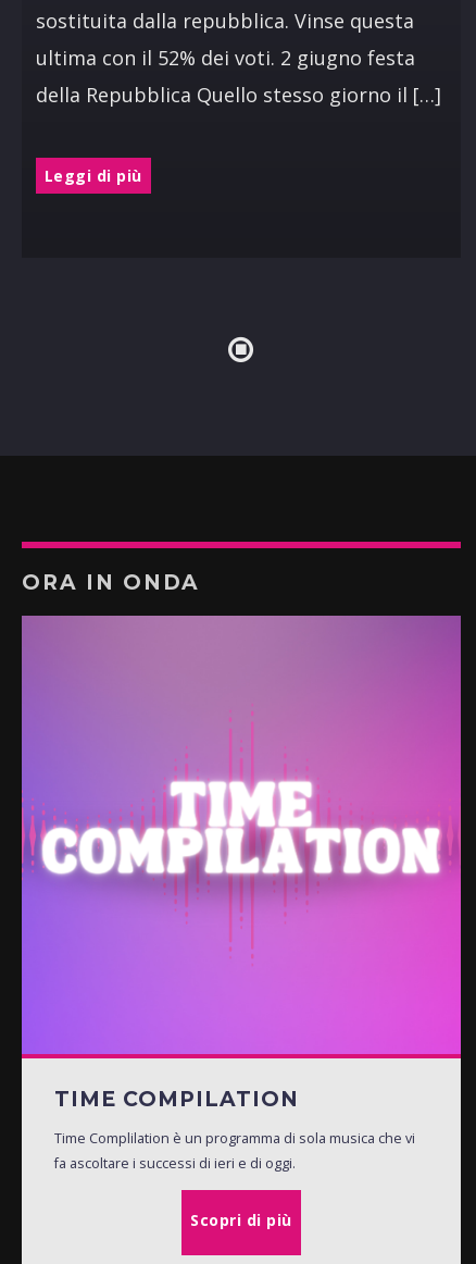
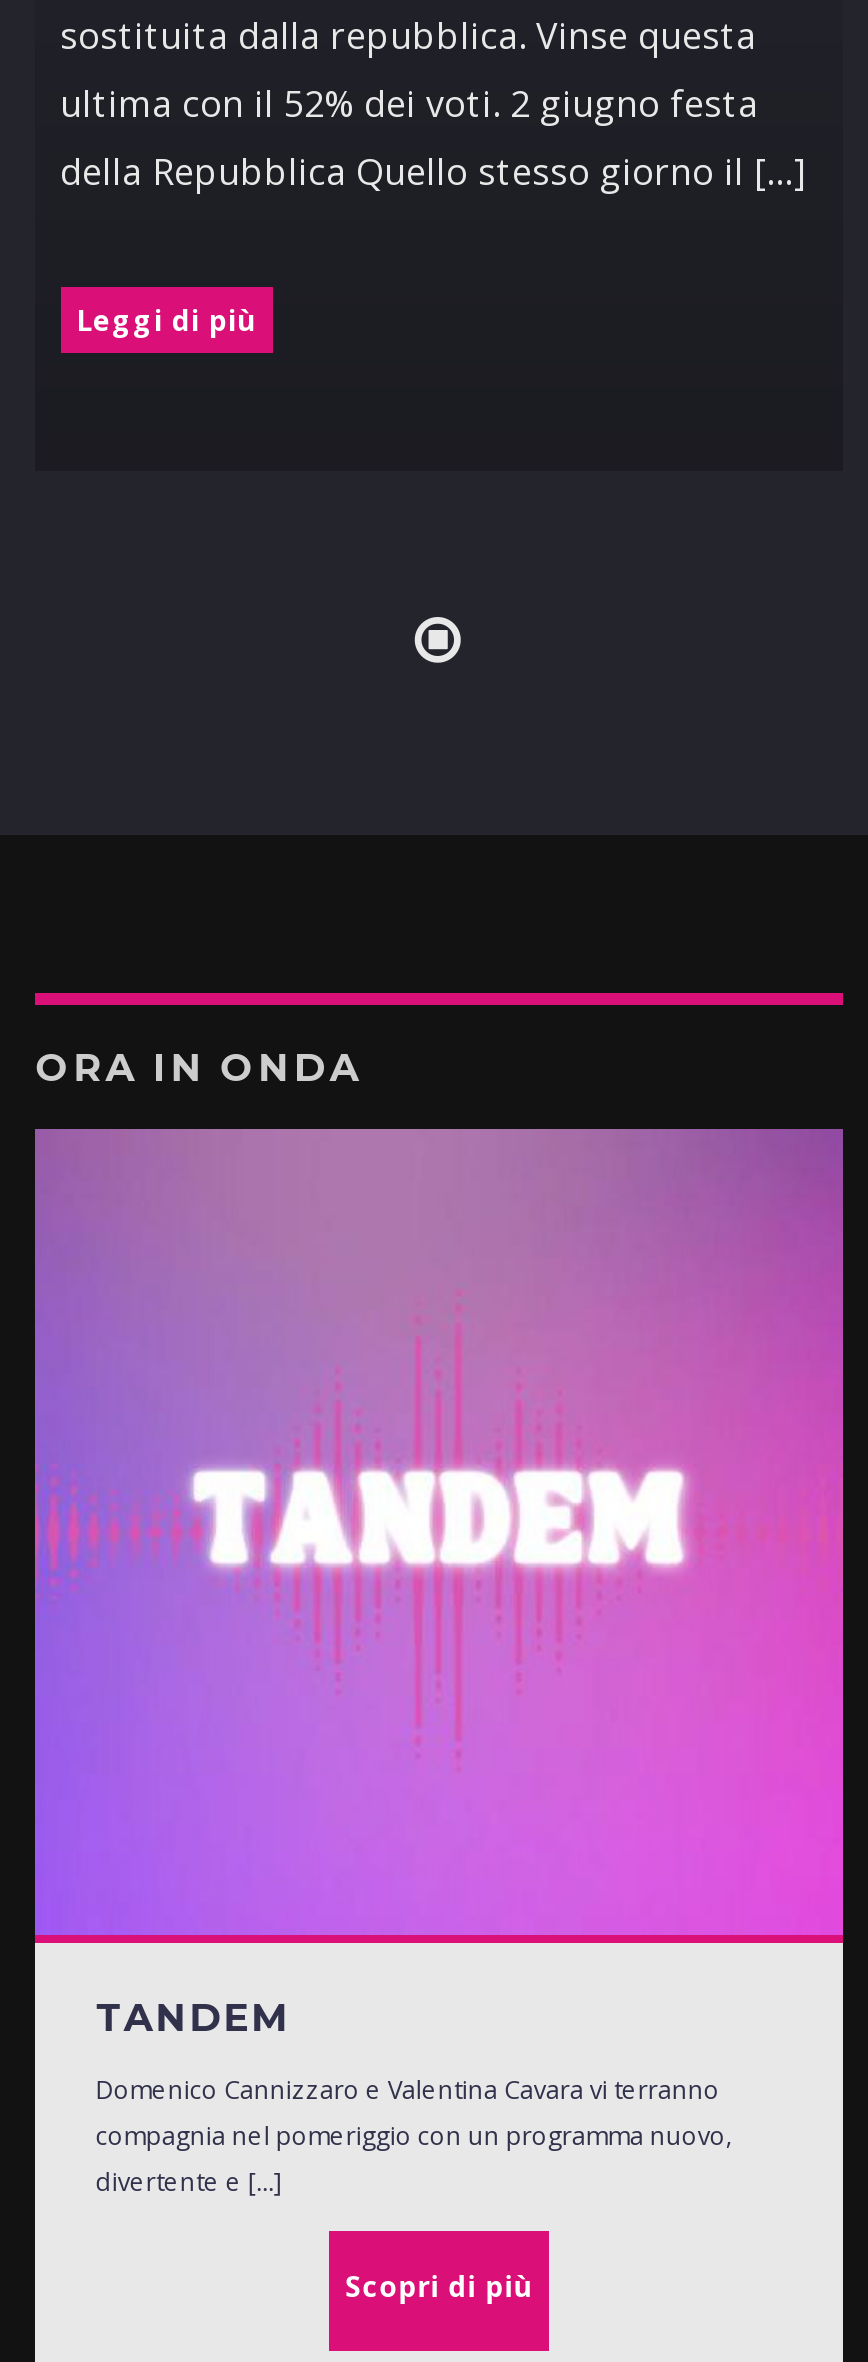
- [image]
+ [image]

- TIME COMPILATION
+ TANDEM

- Time Complilation è un programma di sola musica che vi
- fa ascoltare i successi di ieri e di oggi.
+ Domenico Cannizzaro e Valentina Cavara vi terranno
+ compagnia nel pomeriggio con un programma nuovo,
+ divertente e [...]
